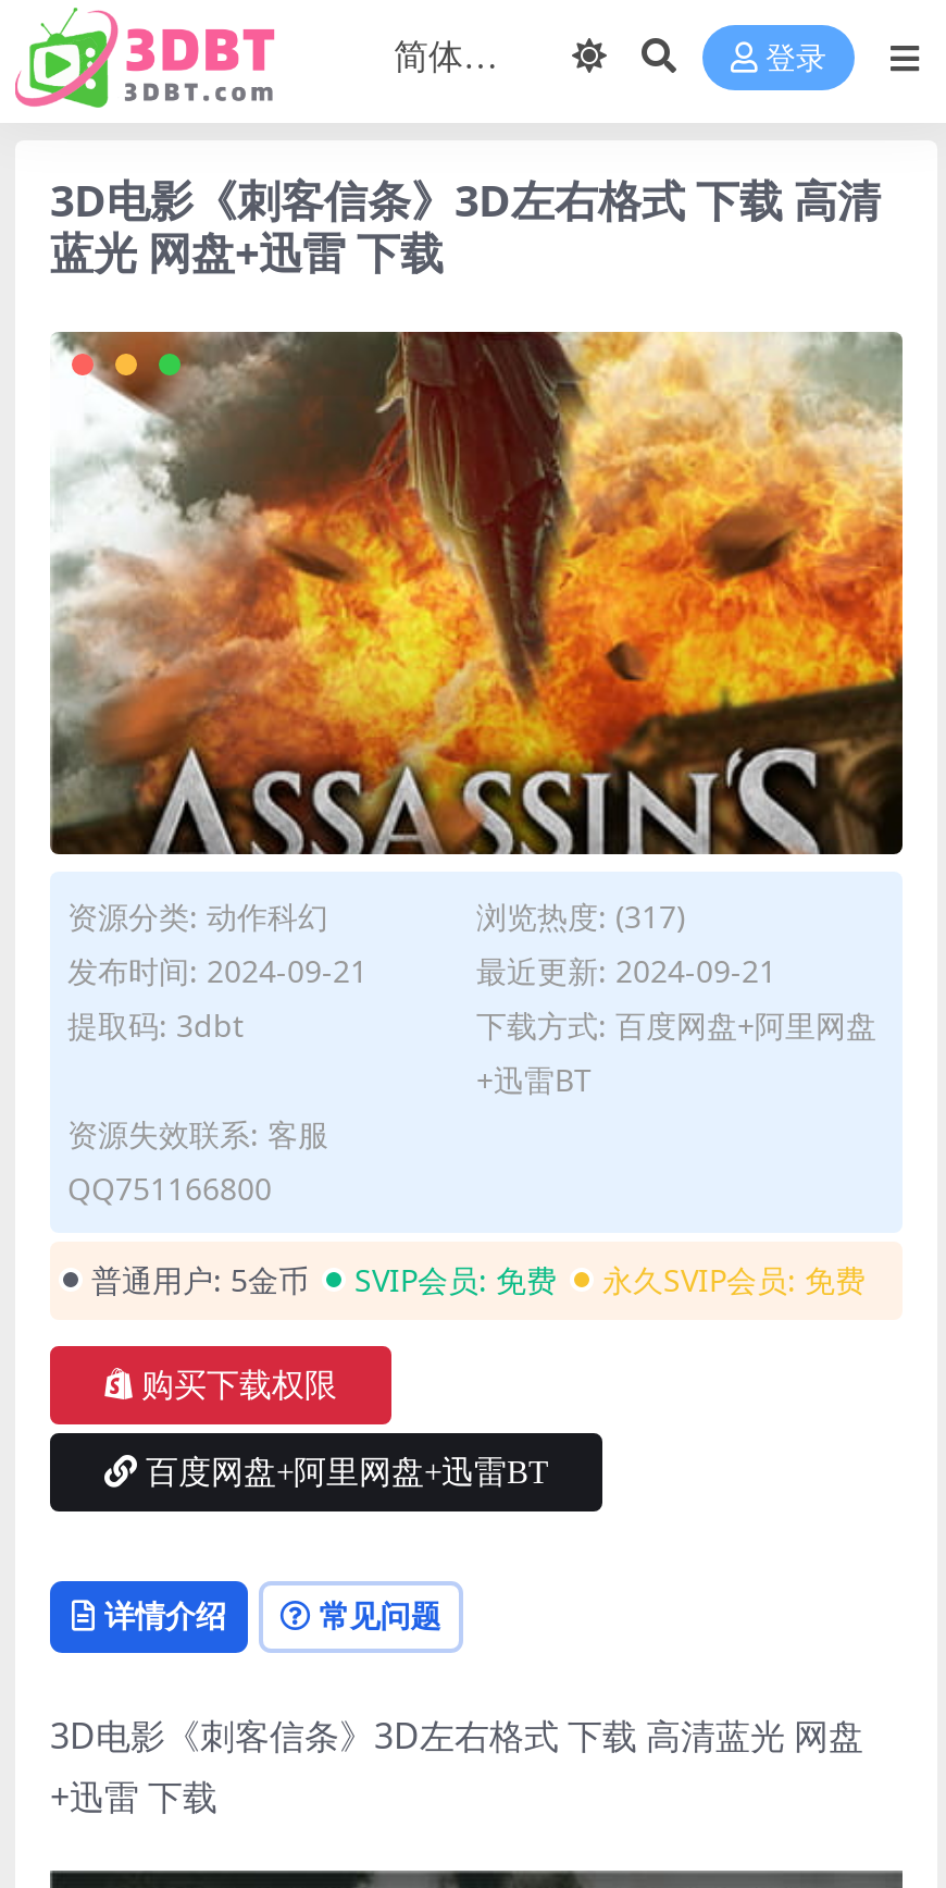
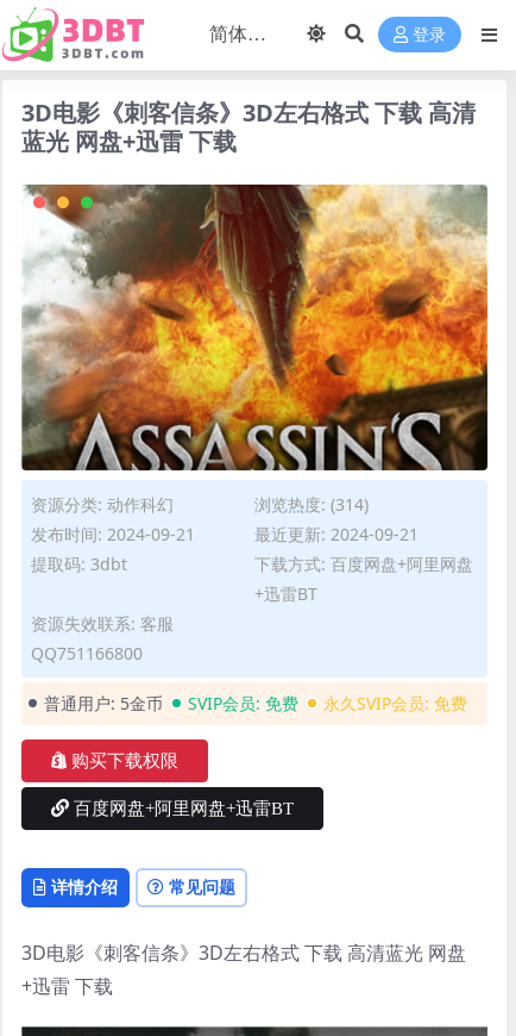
- 浏览热度: (317)
+ 浏览热度: (314)
